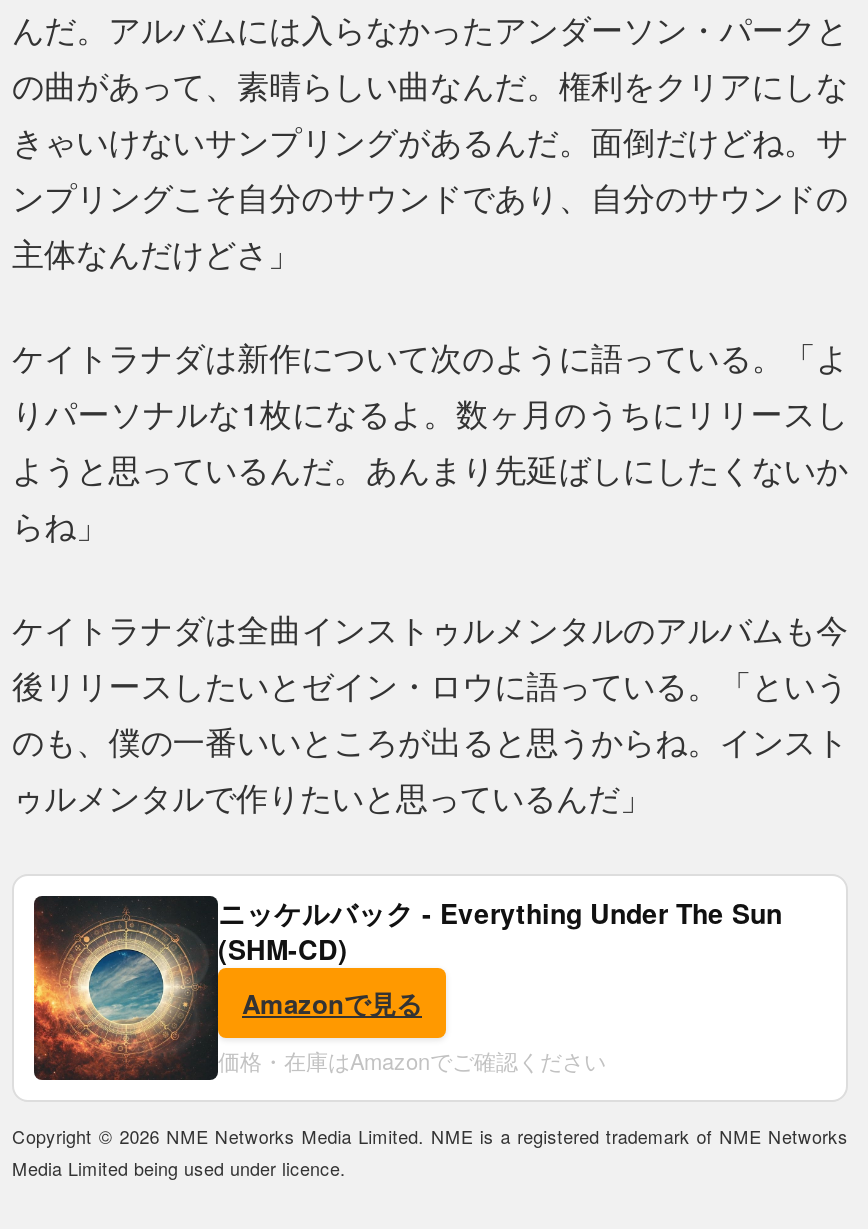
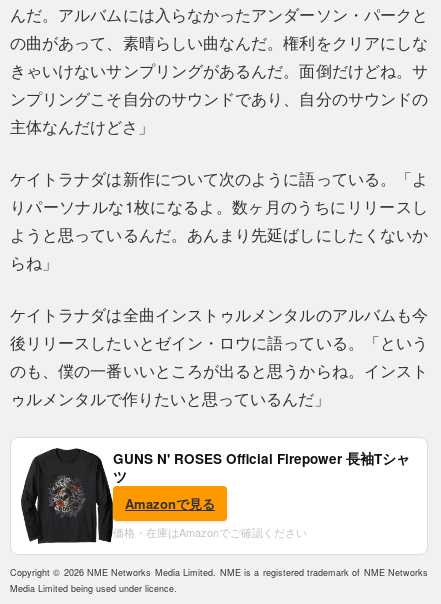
- [image]
- ニッケルバック - Everything Under The Sun
- (SHM-CD)
+ [image]
+ GUNS N' ROSES Official Firepower 長袖Tシャ
+ ツ
